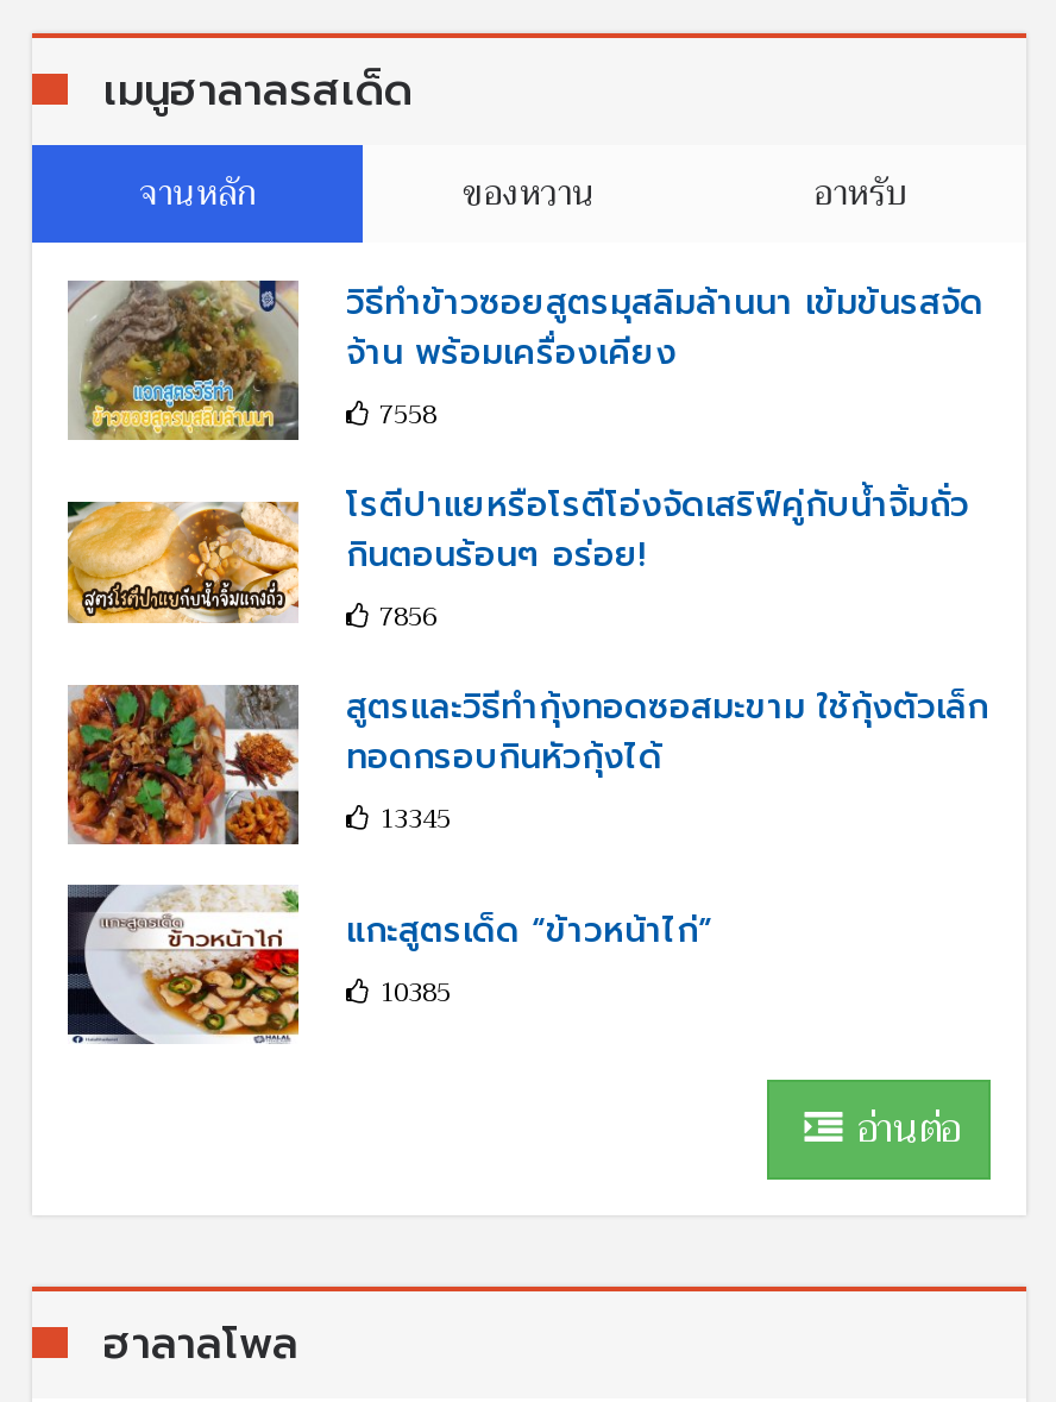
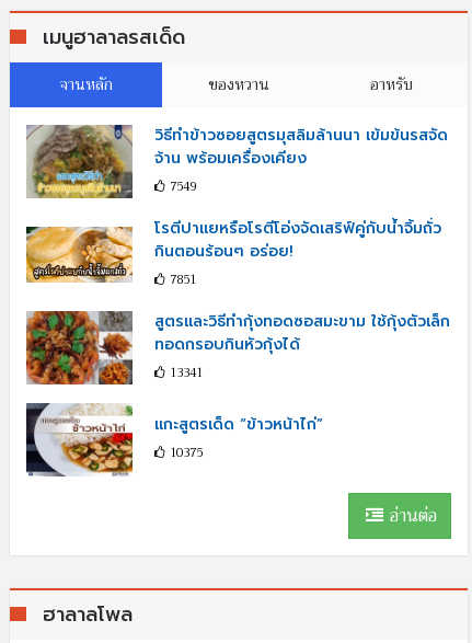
- 7558
+ 7549

- 7856
+ 7851

- 13345
+ 13341

- 10385
+ 10375
